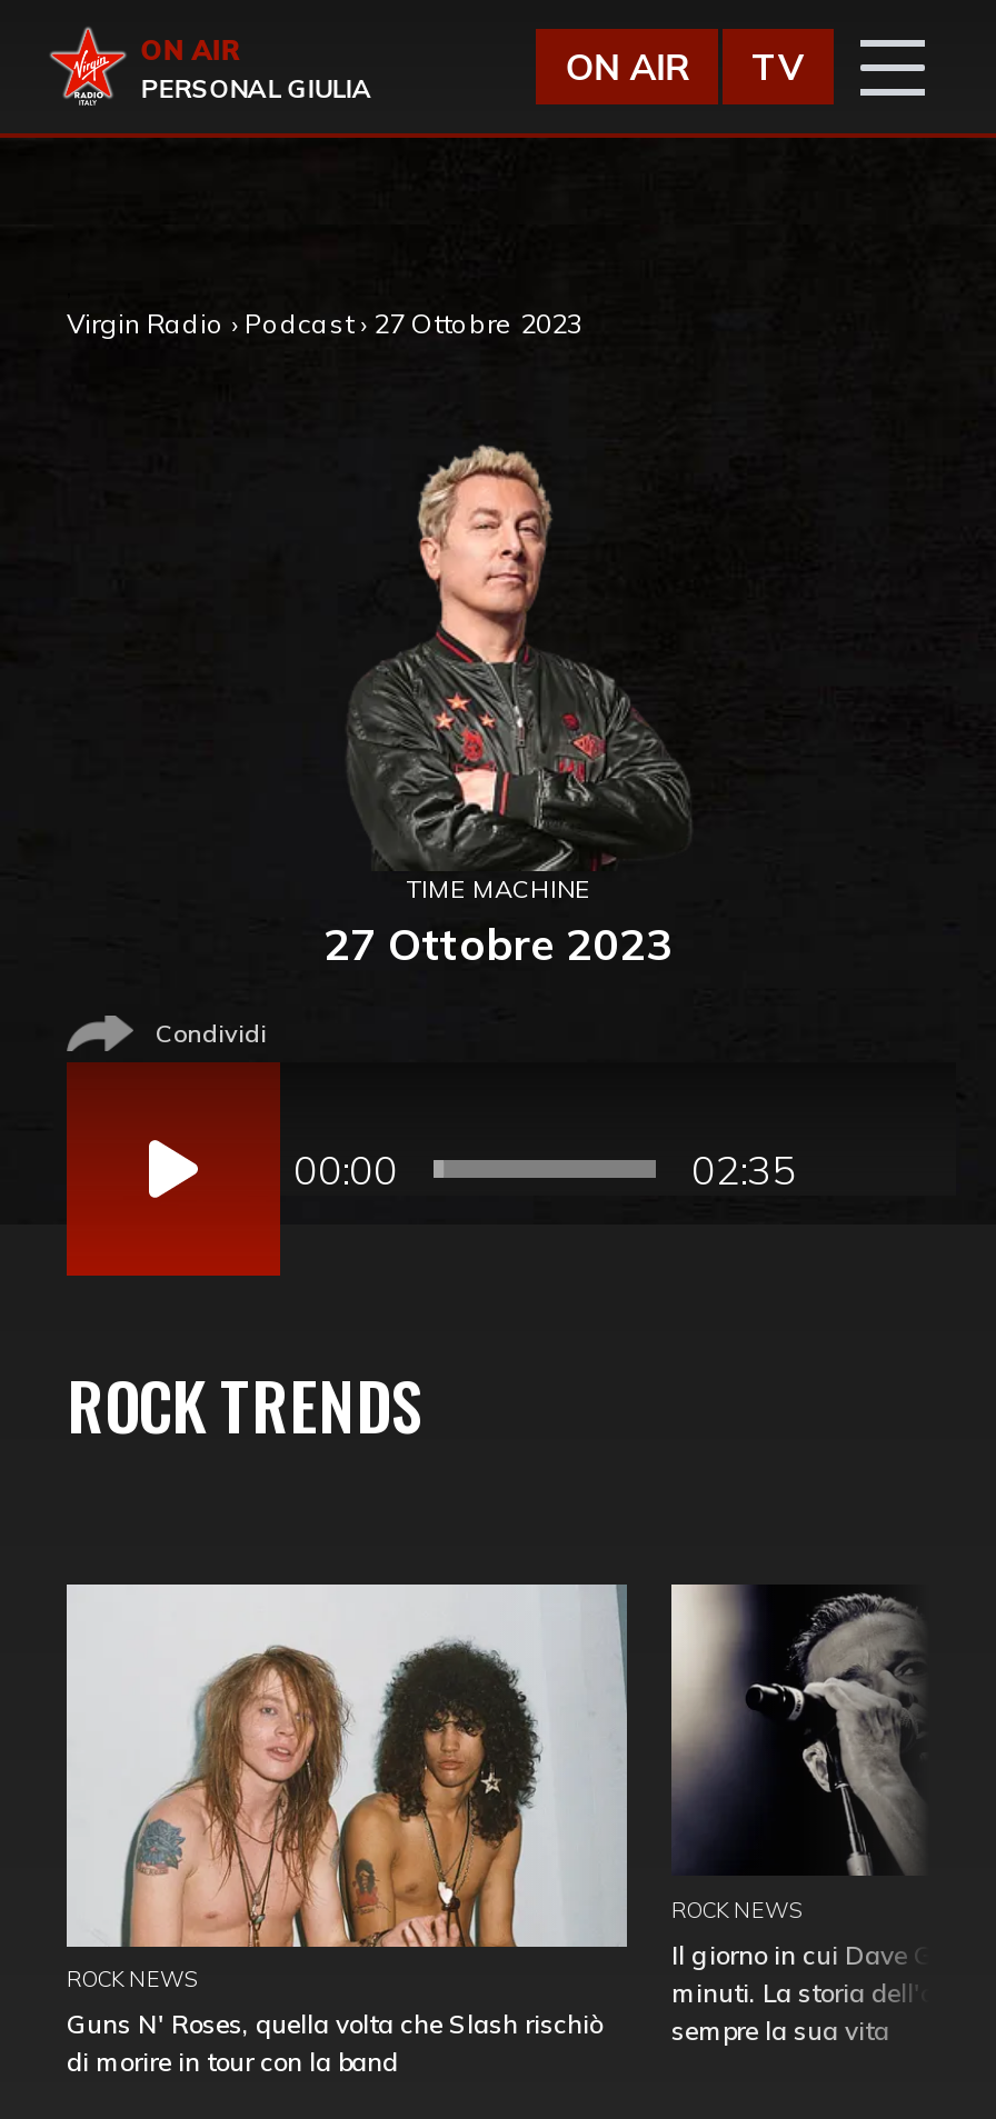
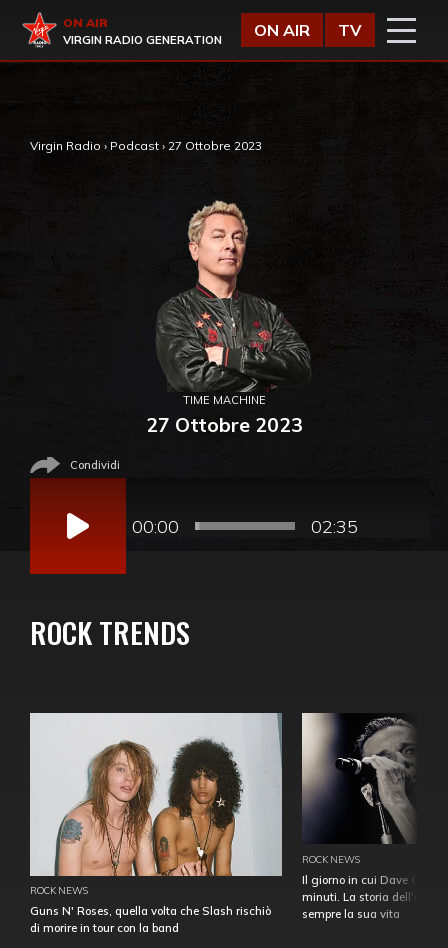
- PERSONAL GIULIA
+ VIRGIN RADIO GENERATION
